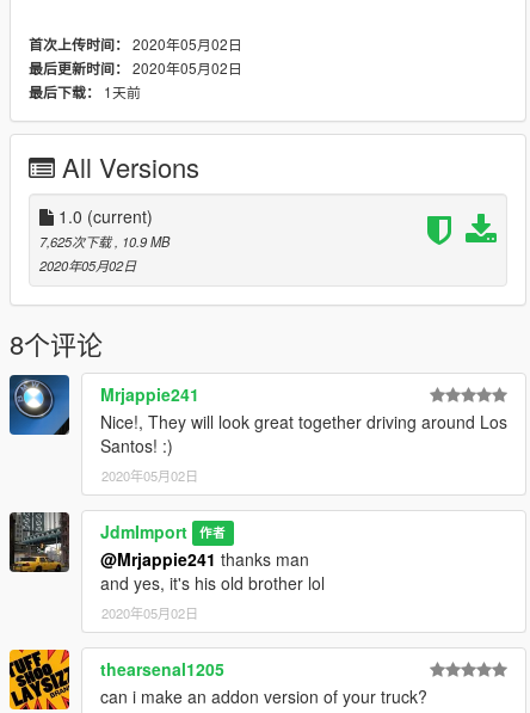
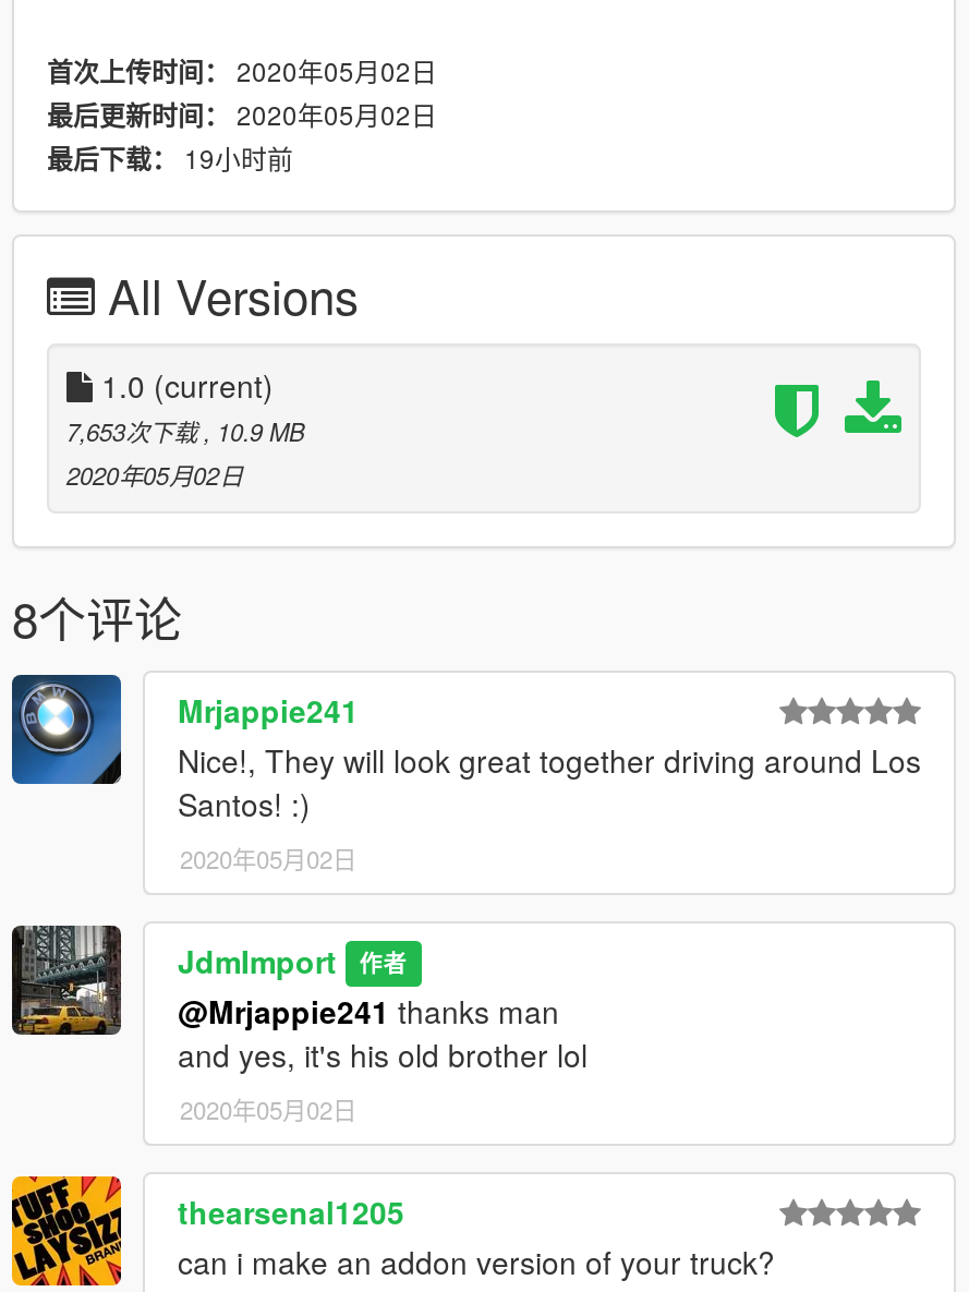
- 最后下载：1天前
+ 最后下载：19小时前

- 7,625次下载, 10.9 MB
+ 7,653次下载, 10.9 MB
